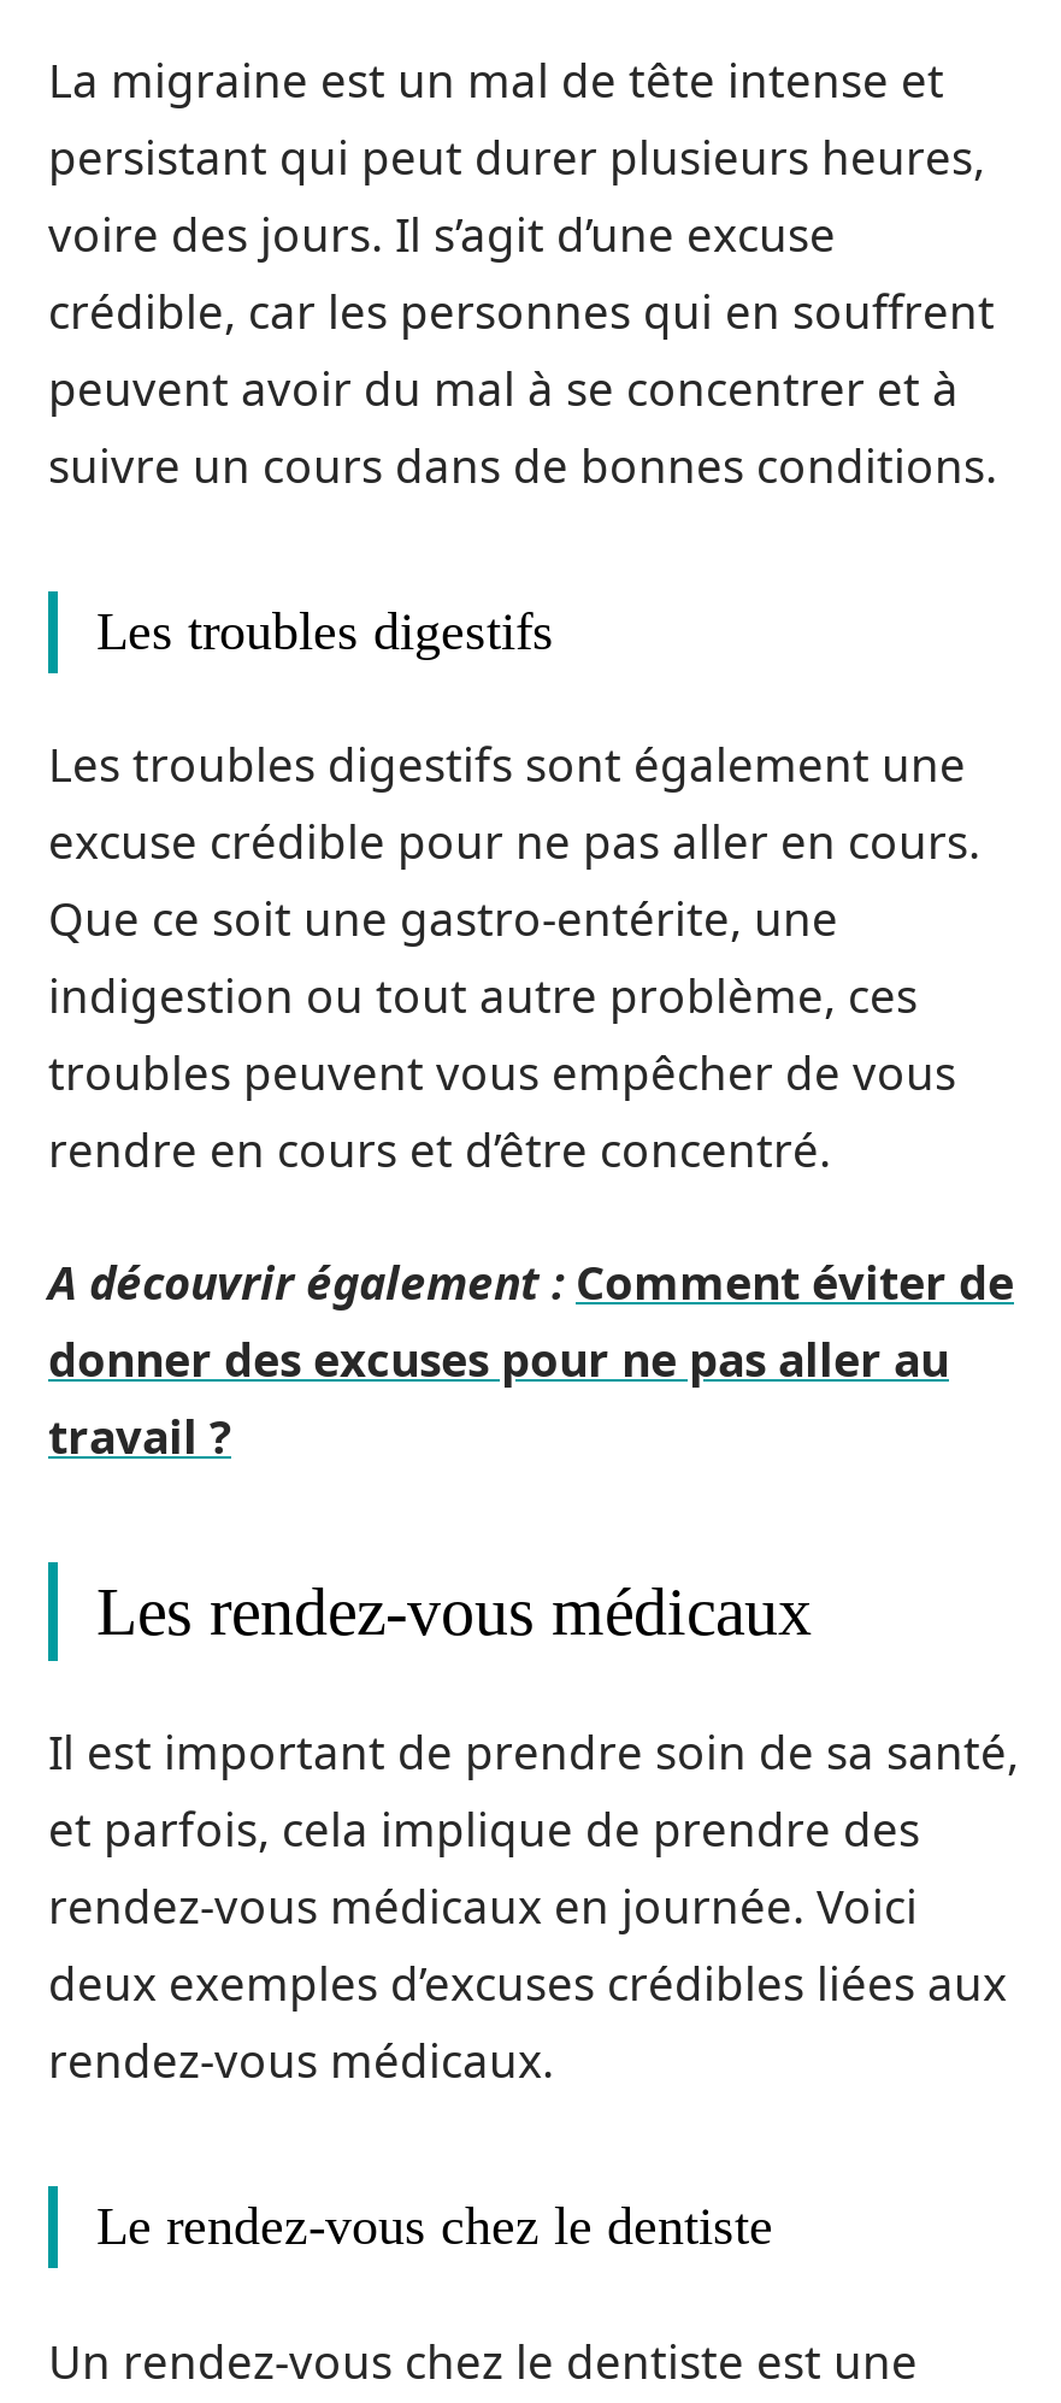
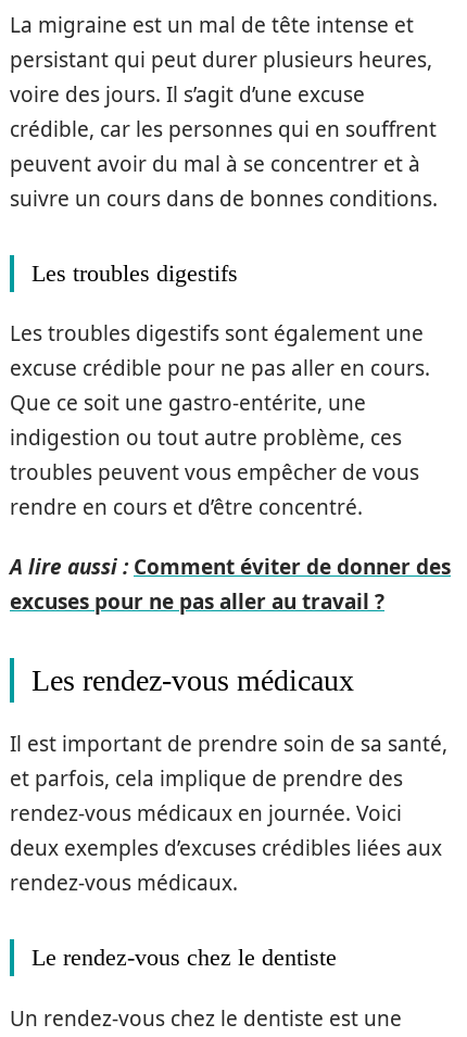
- A découvrir également : Comment éviter de
- donner des excuses pour ne pas aller au
- travail ?
+ A lire aussi : Comment éviter de donner des
+ excuses pour ne pas aller au travail ?
